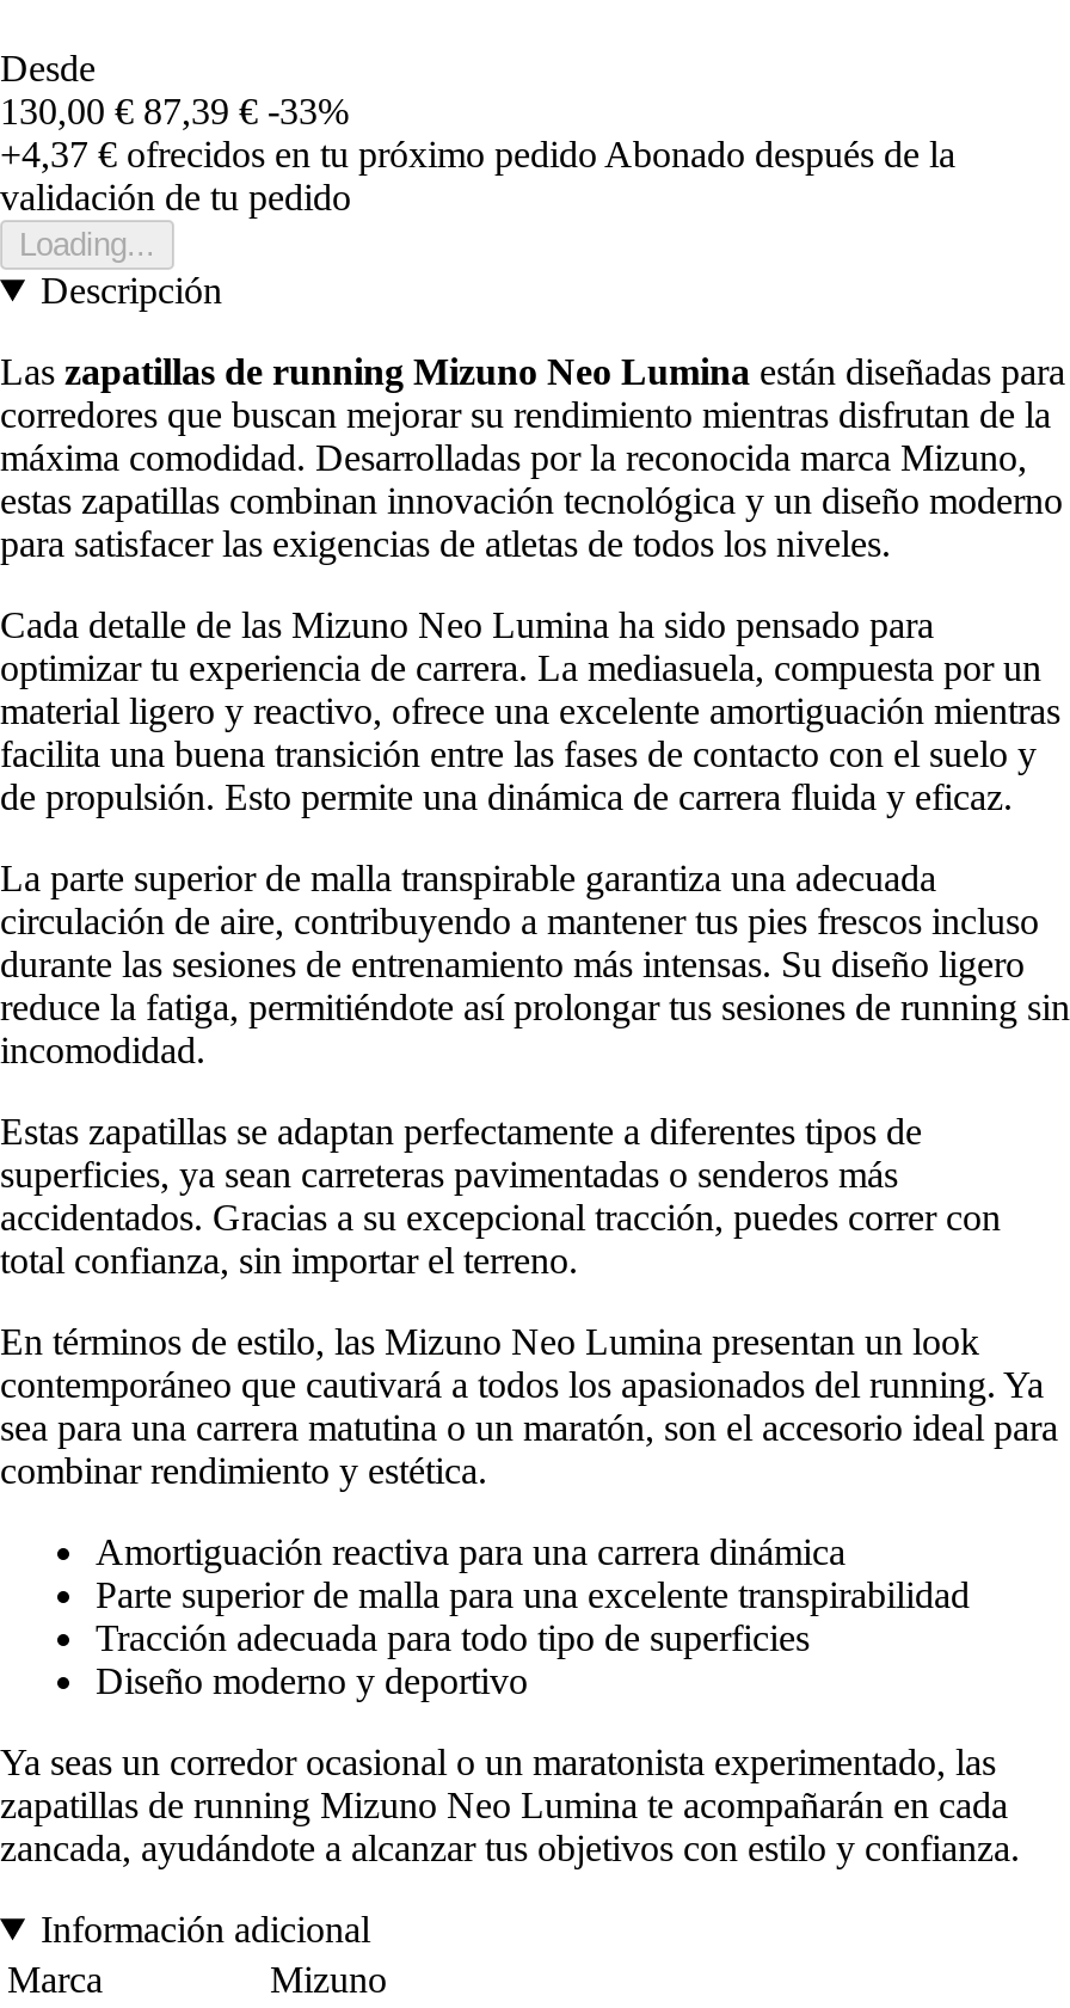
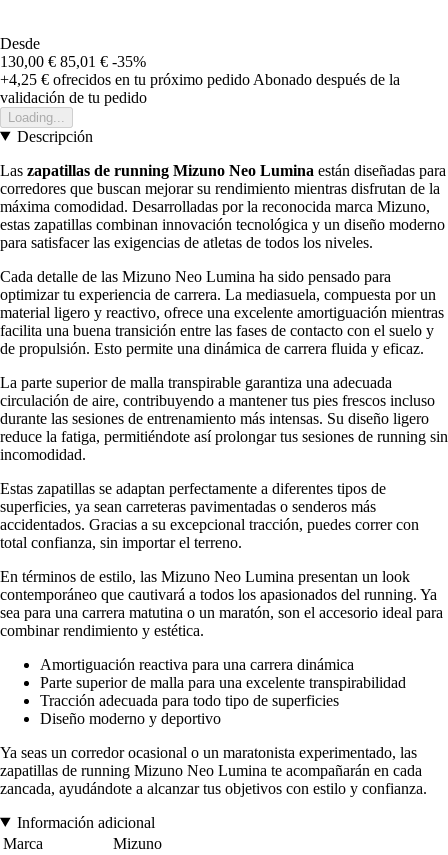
- 130,00 € 87,39 € -33%
+ 130,00 € 85,01 € -35%

- +4,37 €ofrecidos en tu próximo pedido Abonado después de la
+ +4,25 €ofrecidos en tu próximo pedido Abonado después de la
